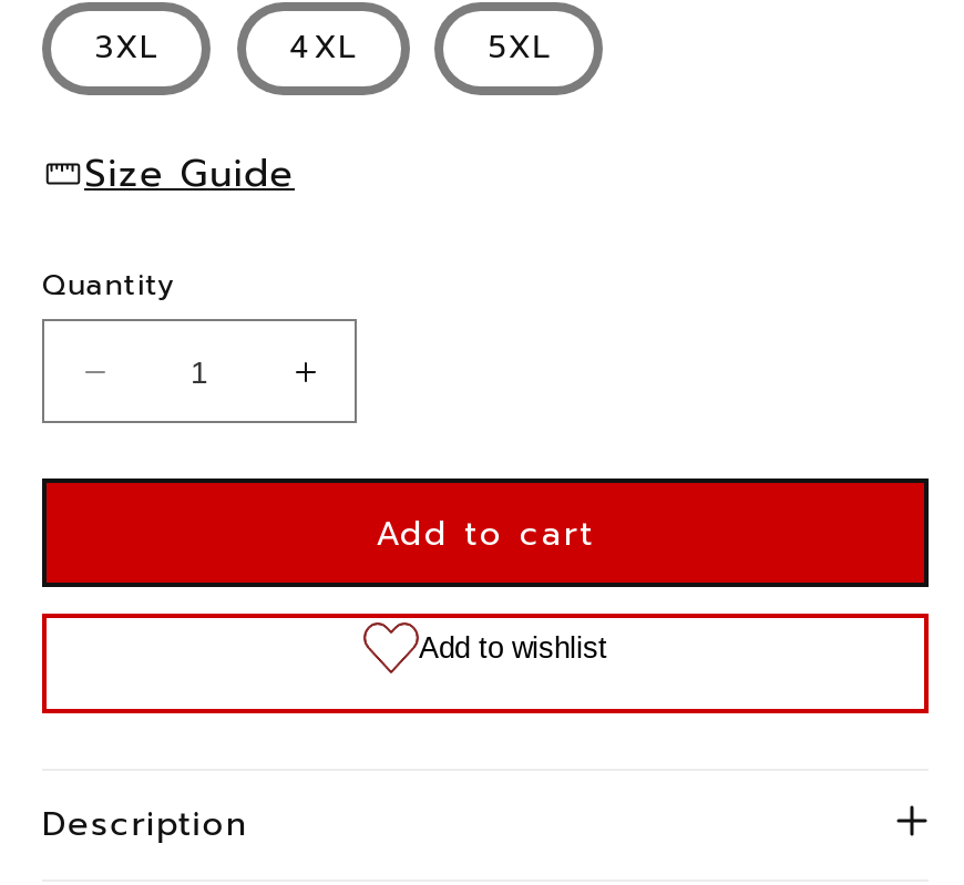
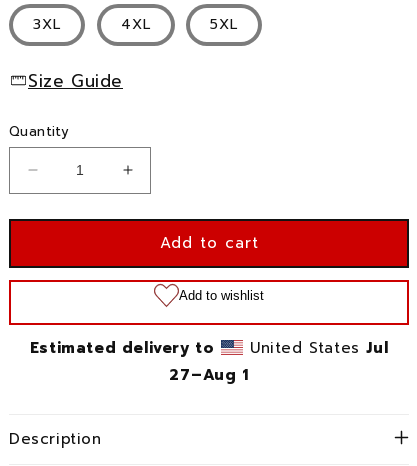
+ Estimated delivery to
+ United States Jul
+ 27–Aug 1
